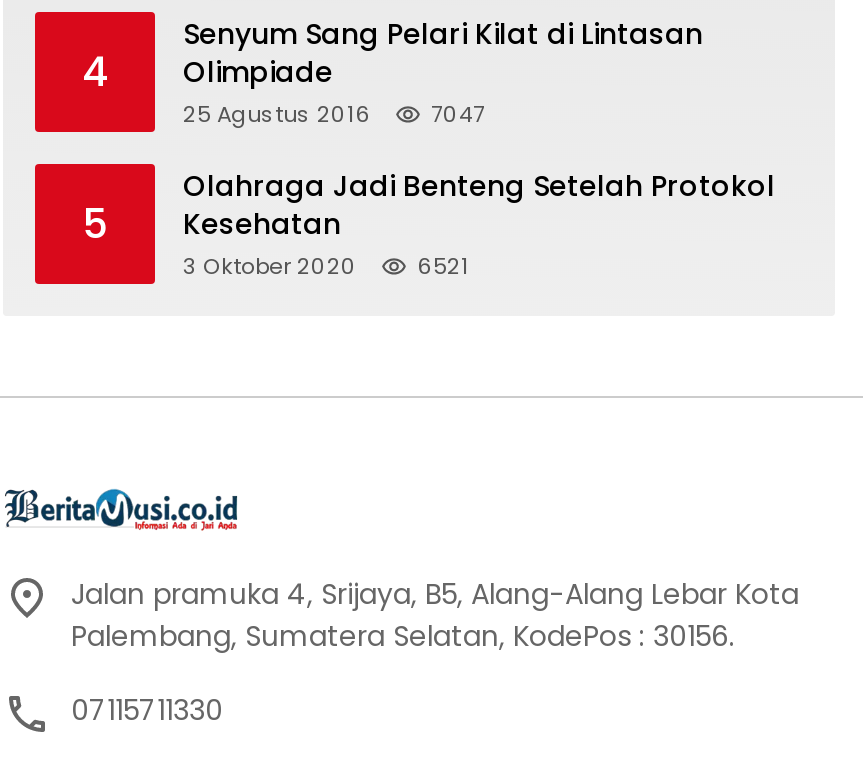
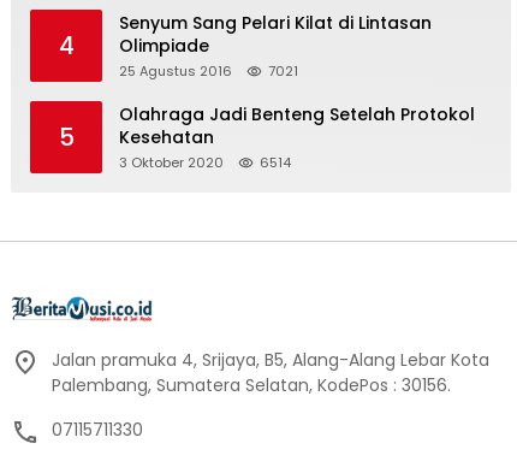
- 25 Agustus 2016 7047
+ 25 Agustus 2016 7021

- 3 Oktober 2020 6521
+ 3 Oktober 2020 6514
